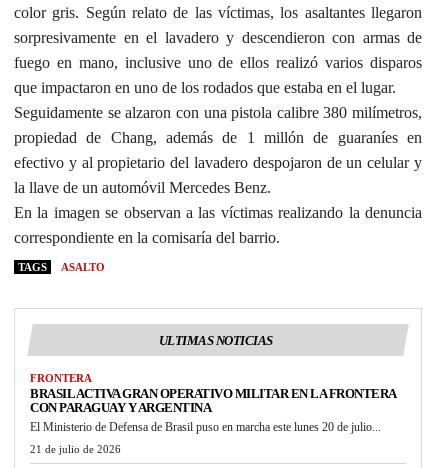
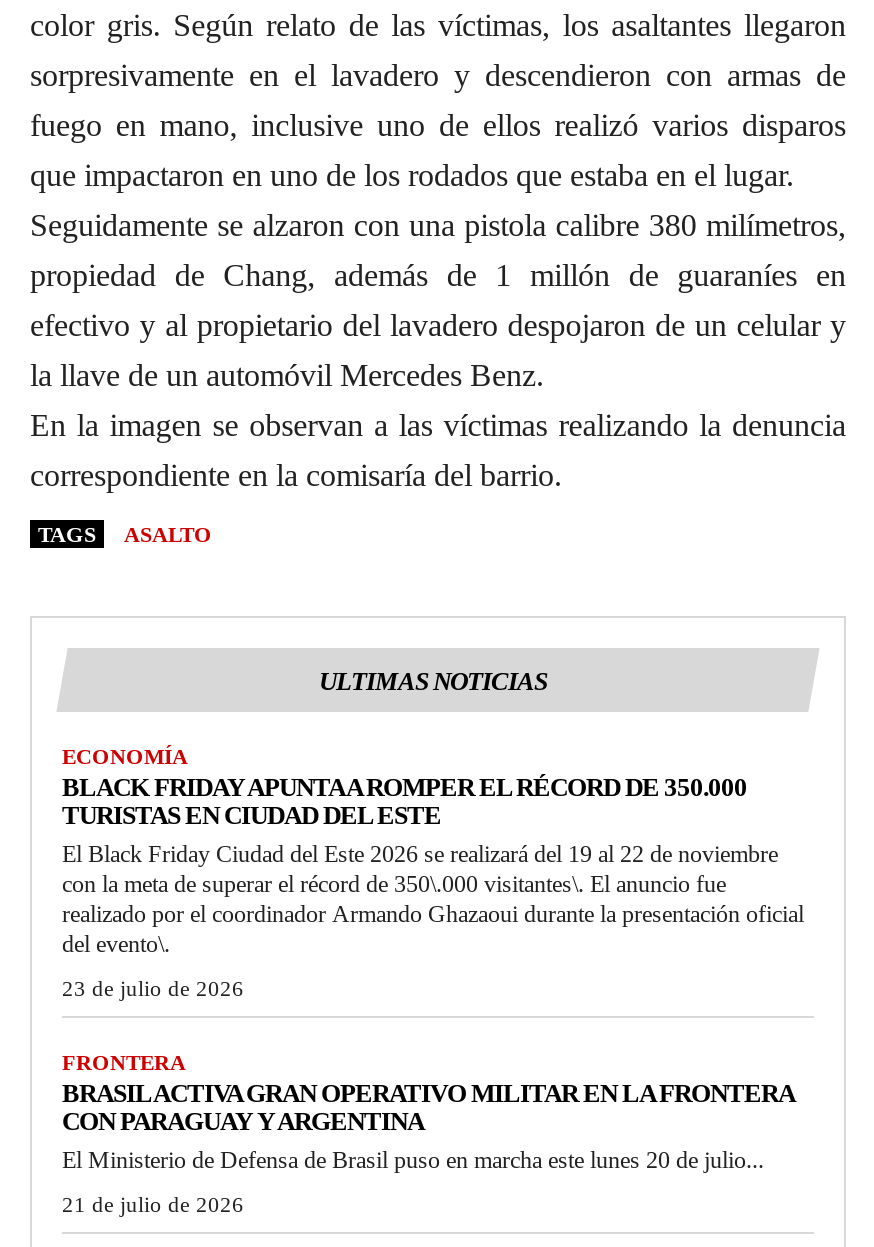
+ ECONOMÍA
+ BLACK FRIDAY APUNTA A ROMPER EL RÉCORD DE 350.000
+ TURISTAS EN CIUDAD DEL ESTE
+ El Black Friday Ciudad del Este 2026 se realizará del 19 al 22 de noviembre
+ con la meta de superar el récord de 350\.000 visitantes\. El anuncio fue
+ realizado por el coordinador Armando Ghazaoui durante la presentación oficial
+ del evento\.
+ 23 de julio de 2026
